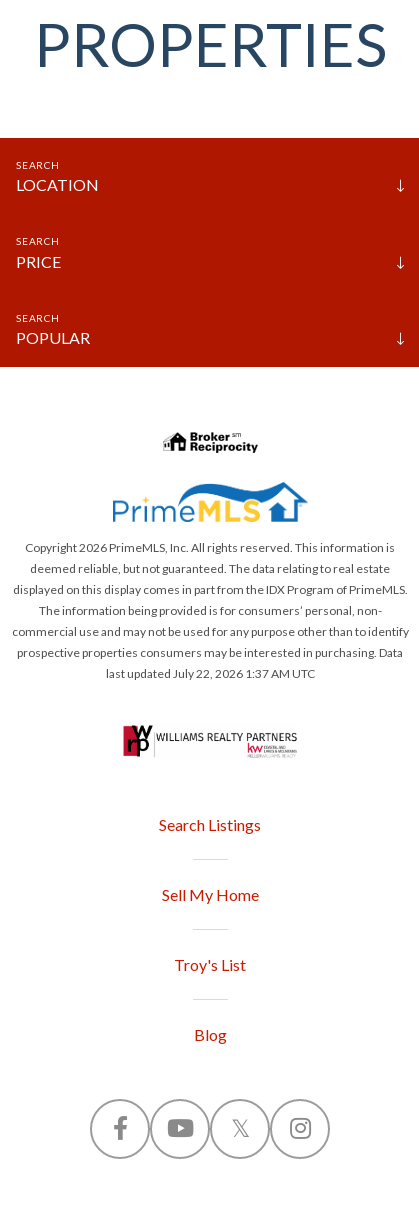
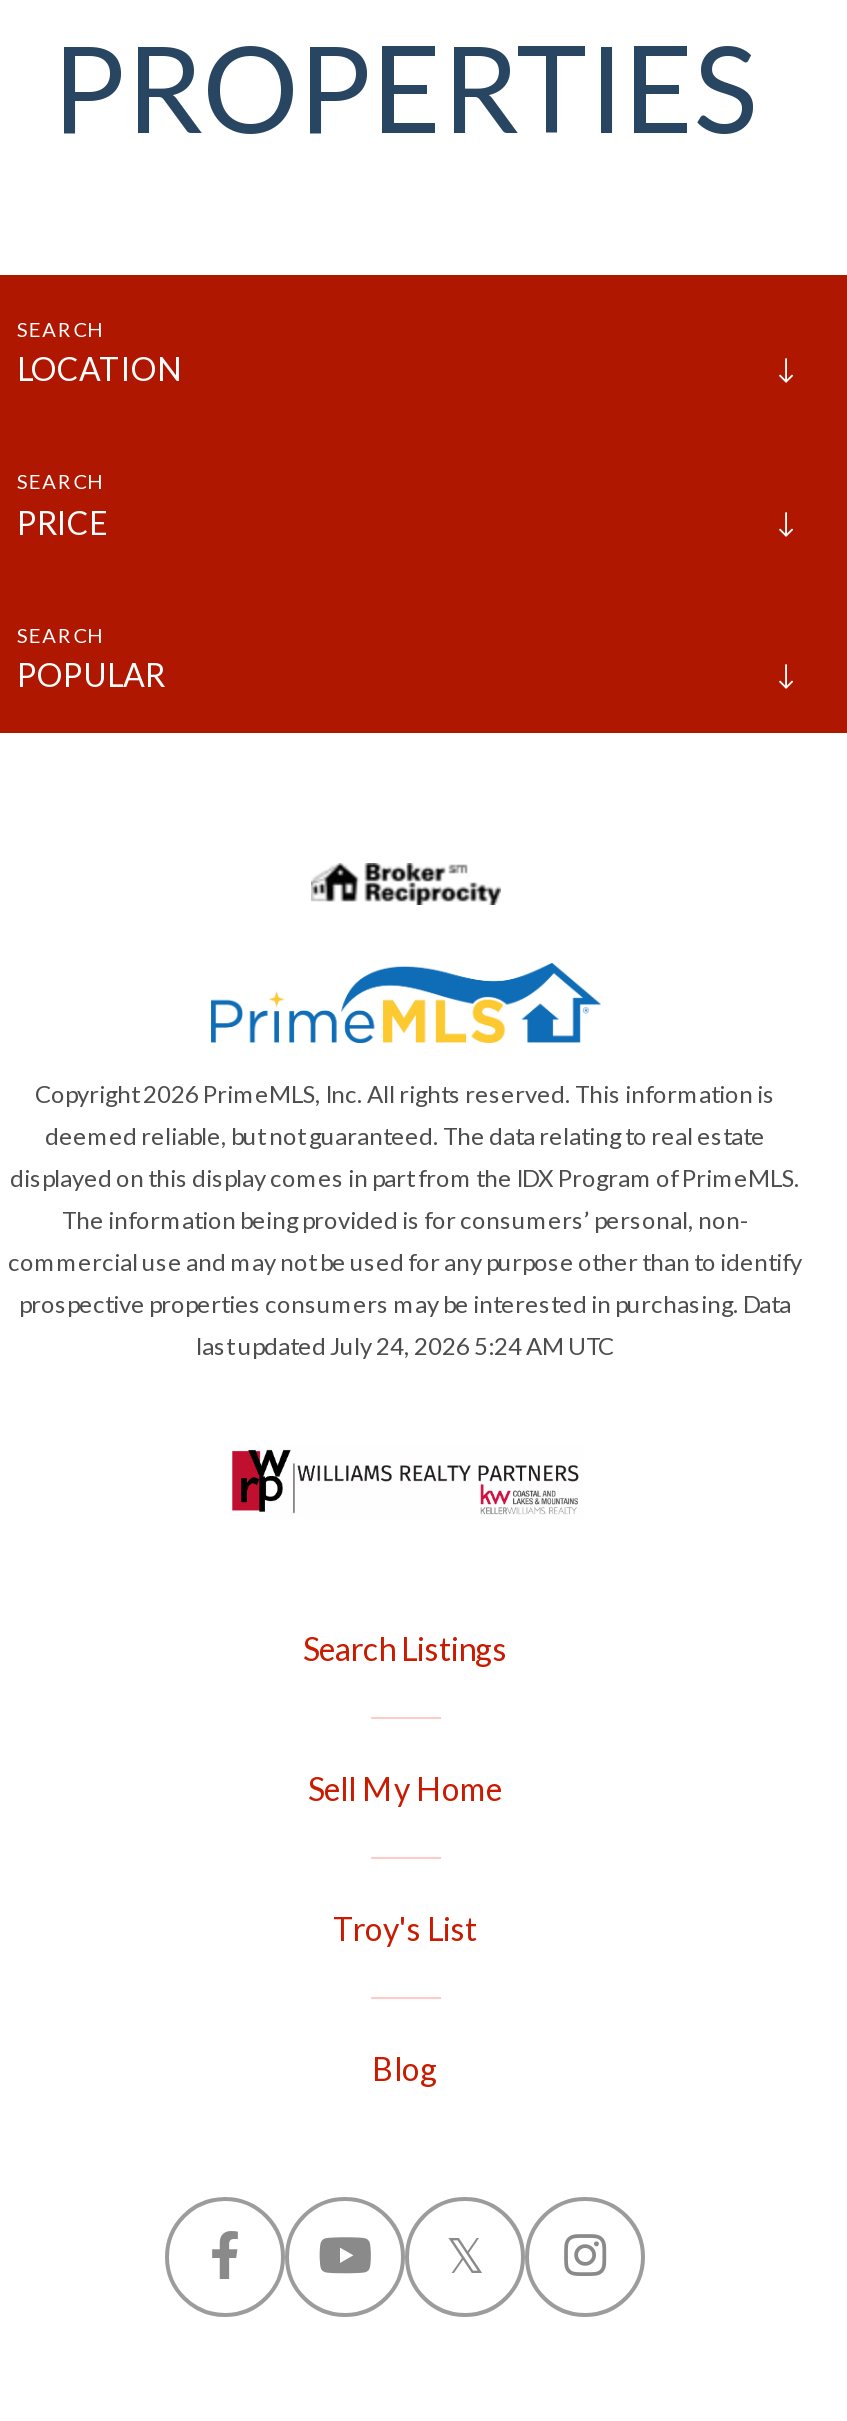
- last updated July 22, 2026 1:37 AM UTC
+ last updated July 24, 2026 5:24 AM UTC
